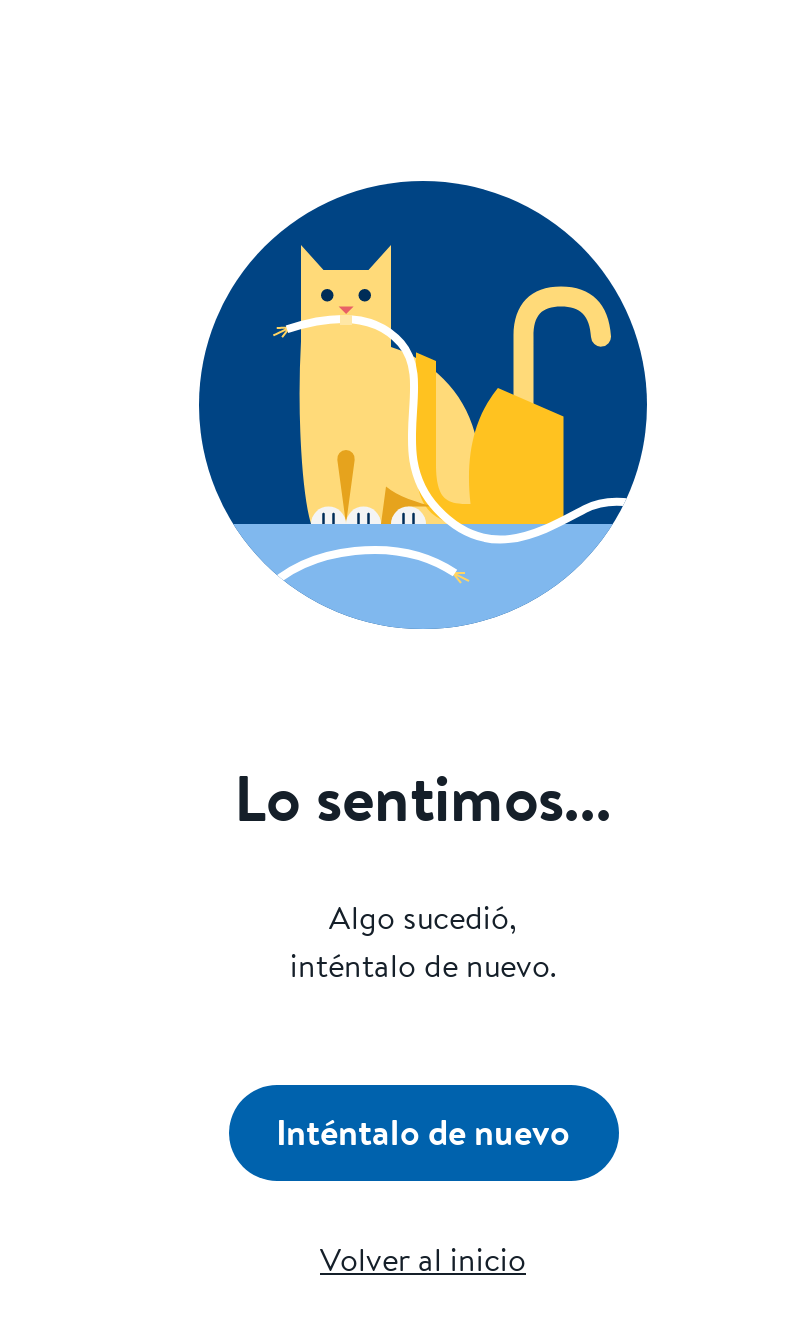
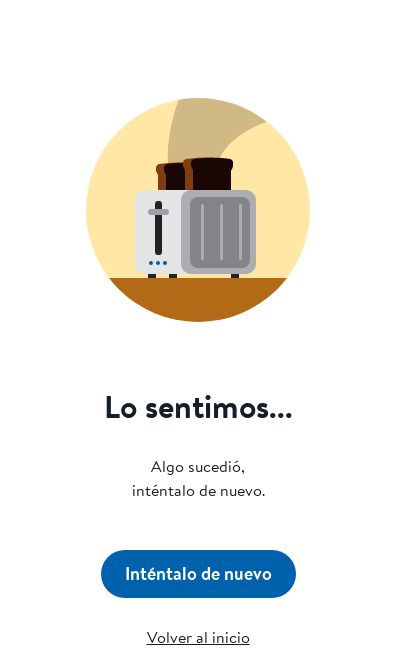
- [image]
+ [image]
